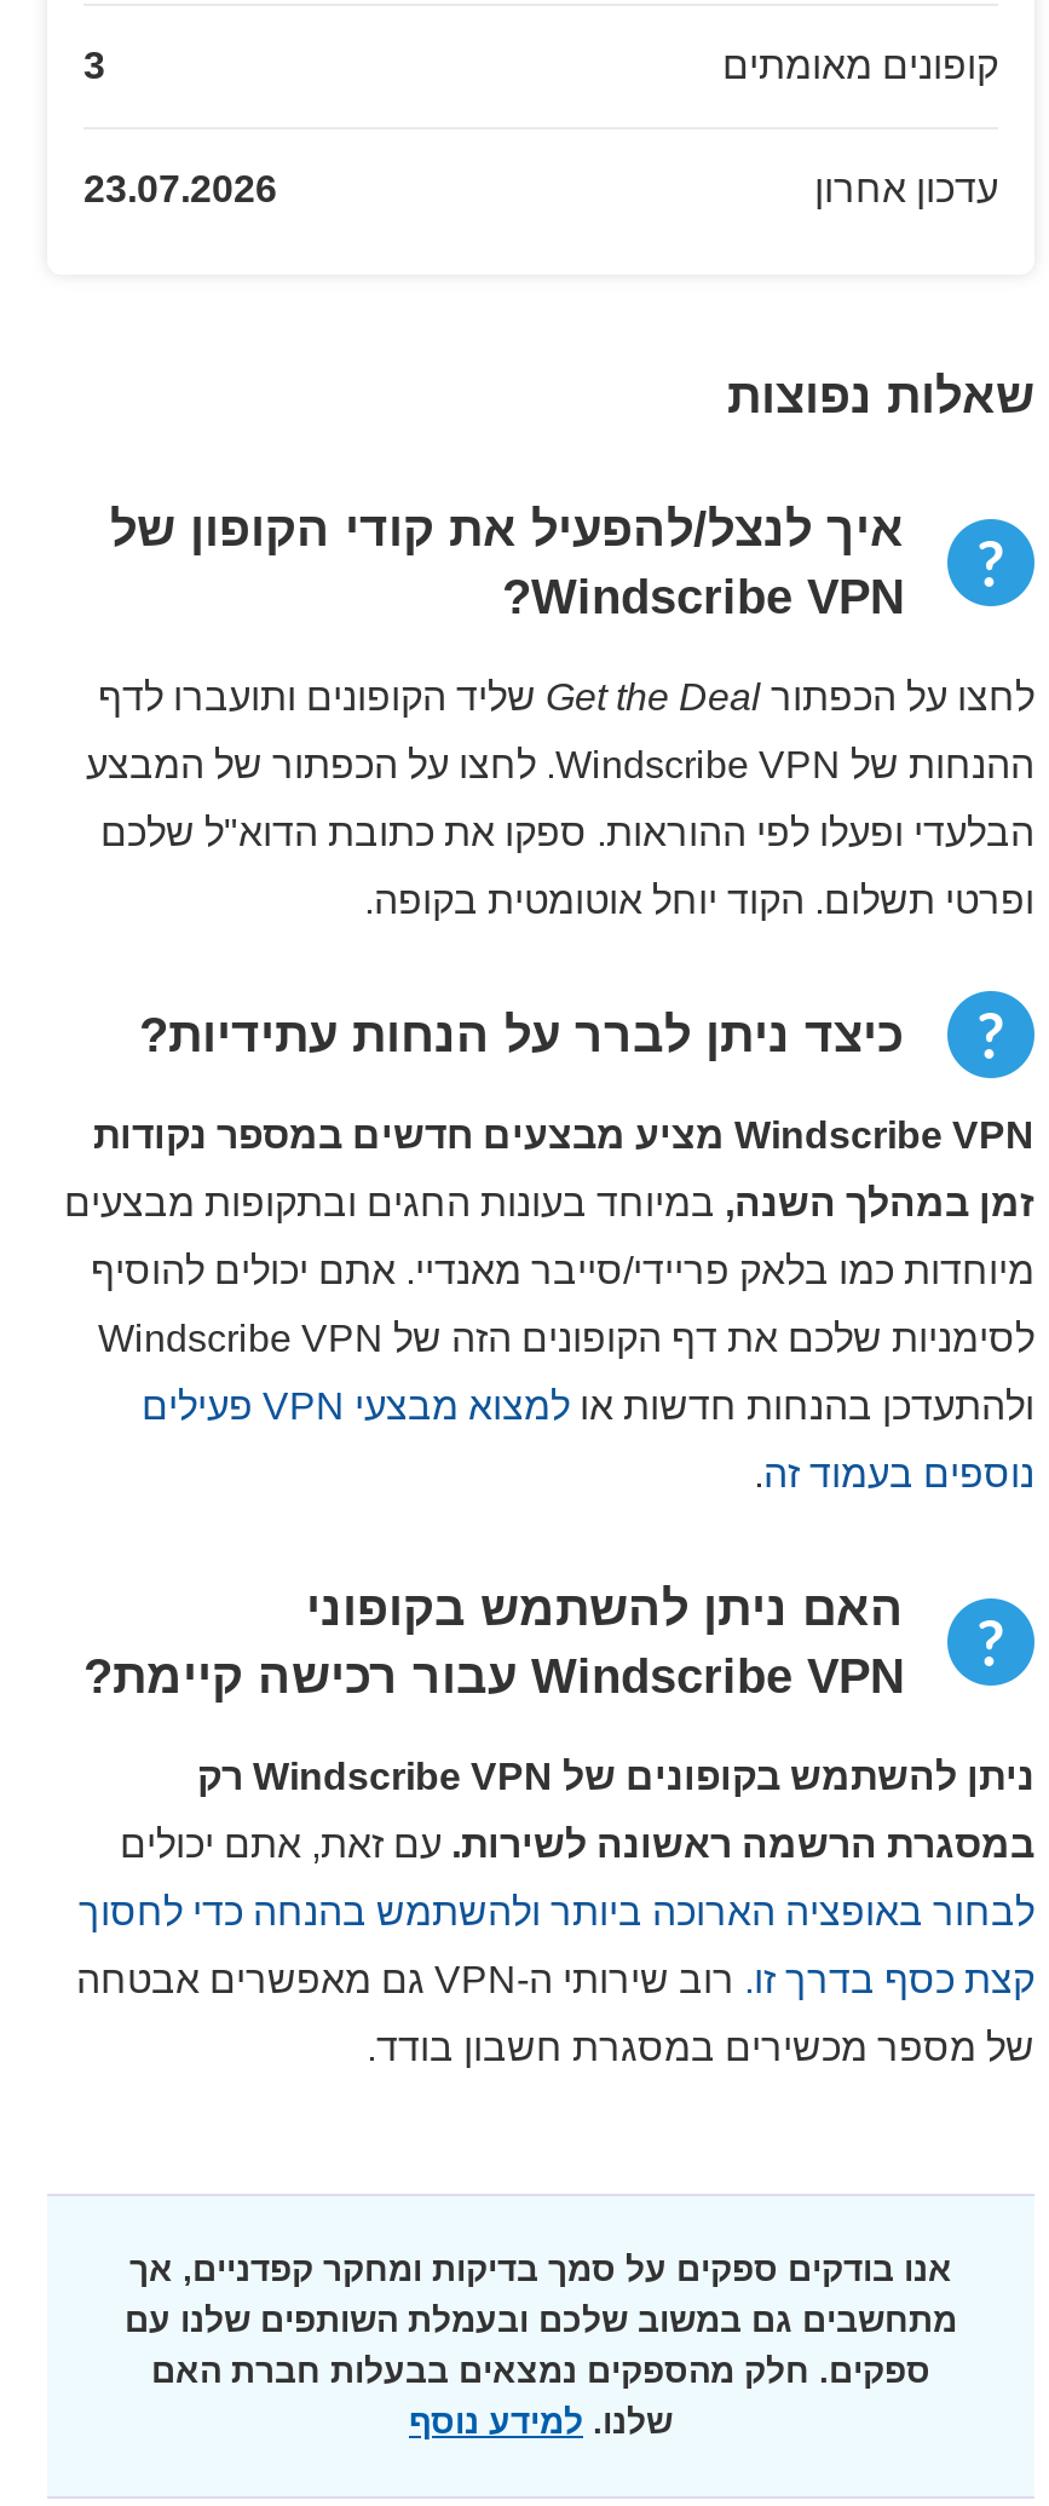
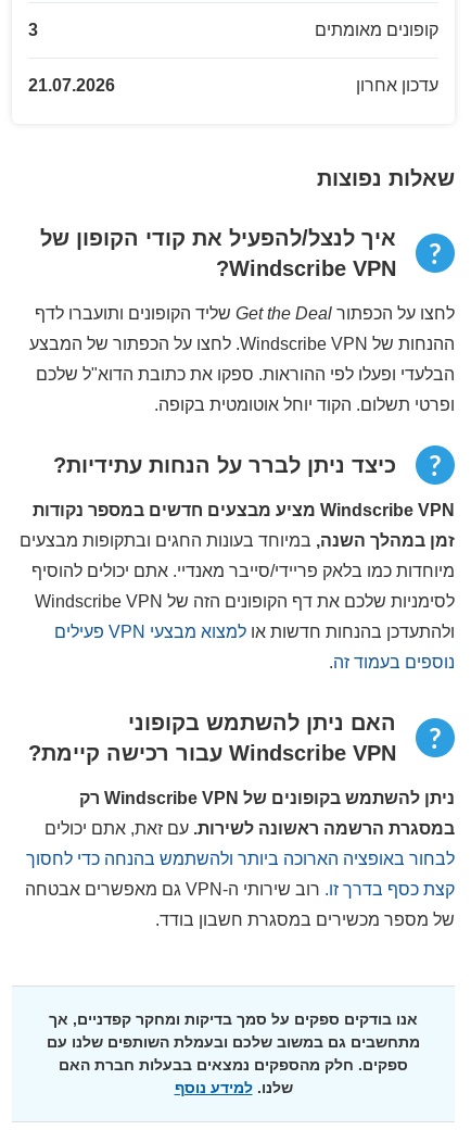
- 23.07.2026
+ 21.07.2026
